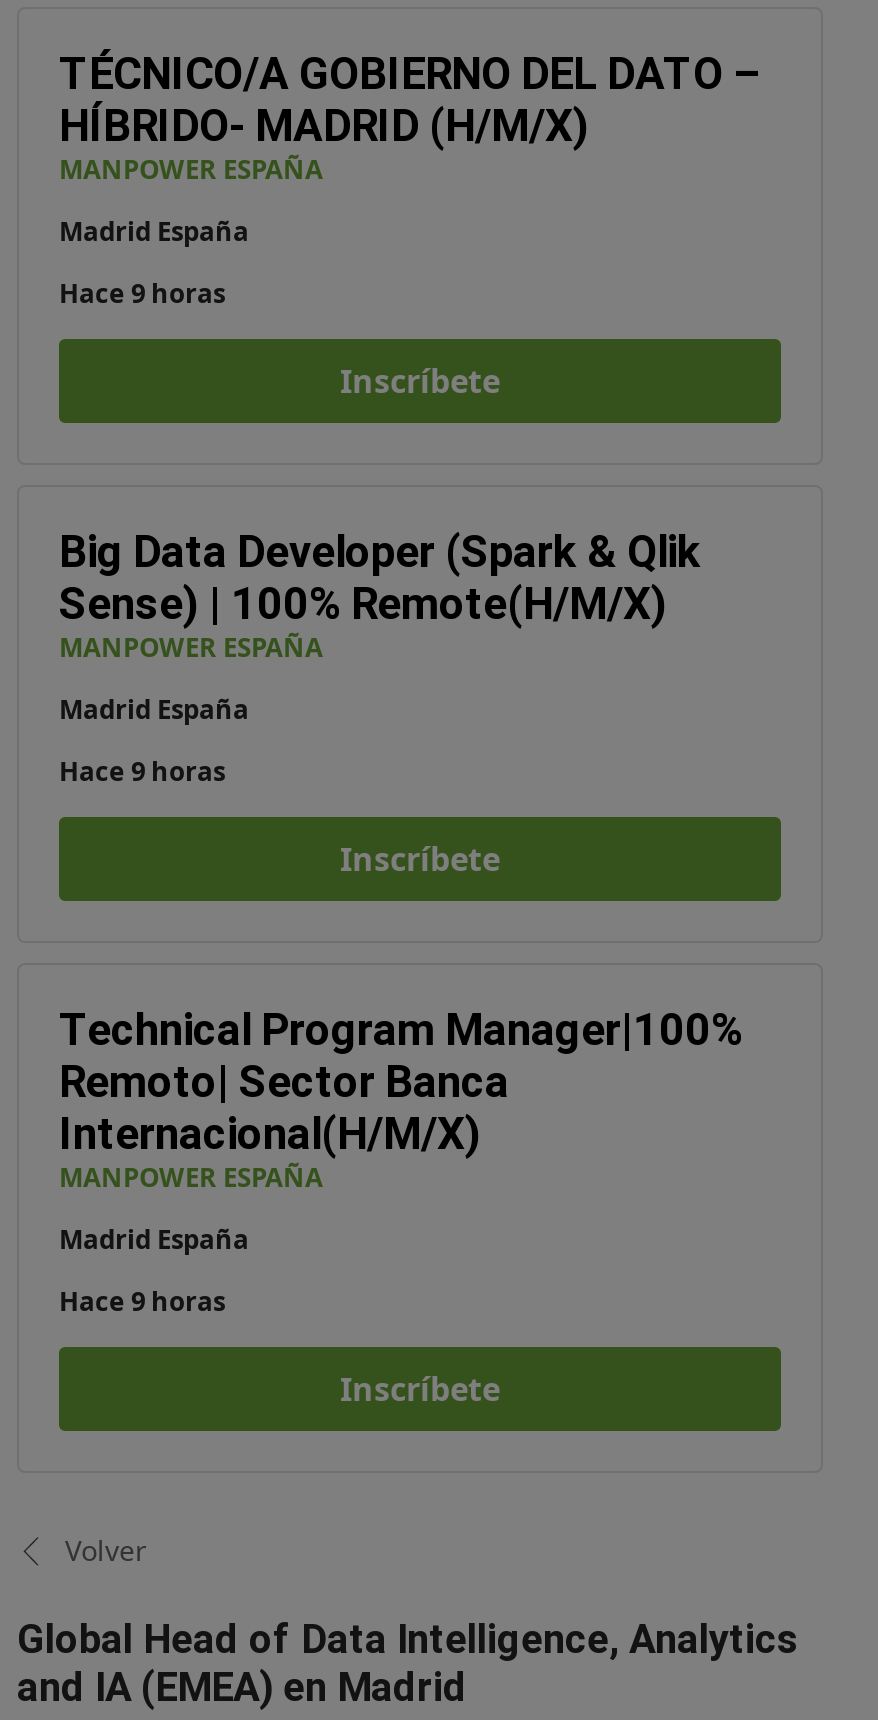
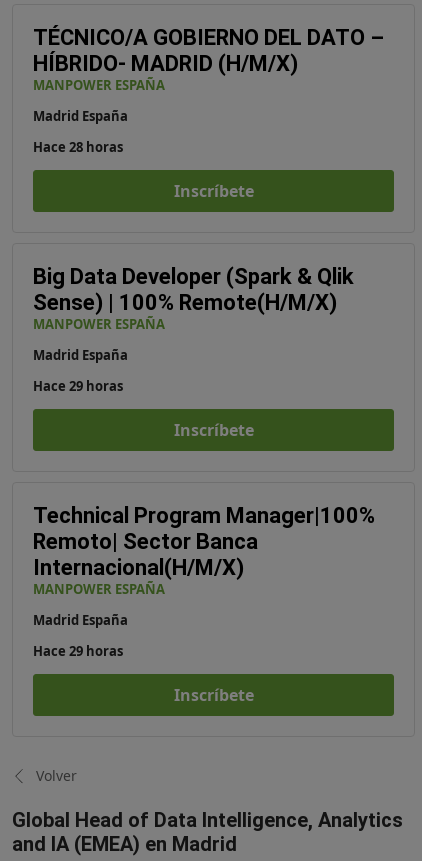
- Hace 9 horas
+ Hace 28 horas

- Hace 9 horas
+ Hace 29 horas

- Hace 9 horas
+ Hace 29 horas
